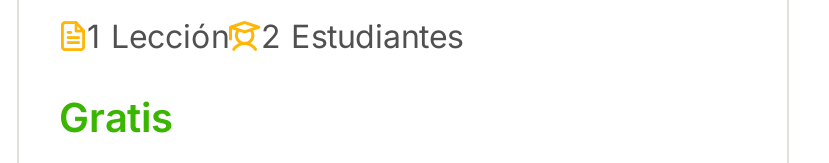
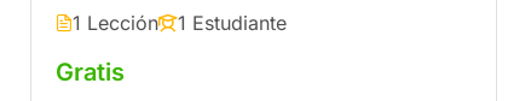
- 1 Lección 2 Estudiantes
+ 1 Lección 1 Estudiante
